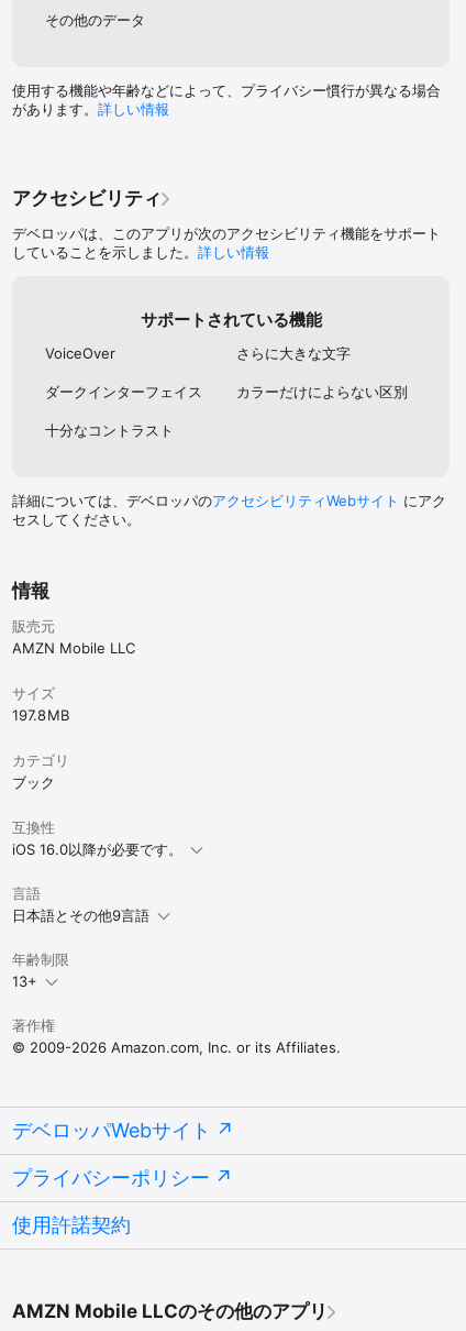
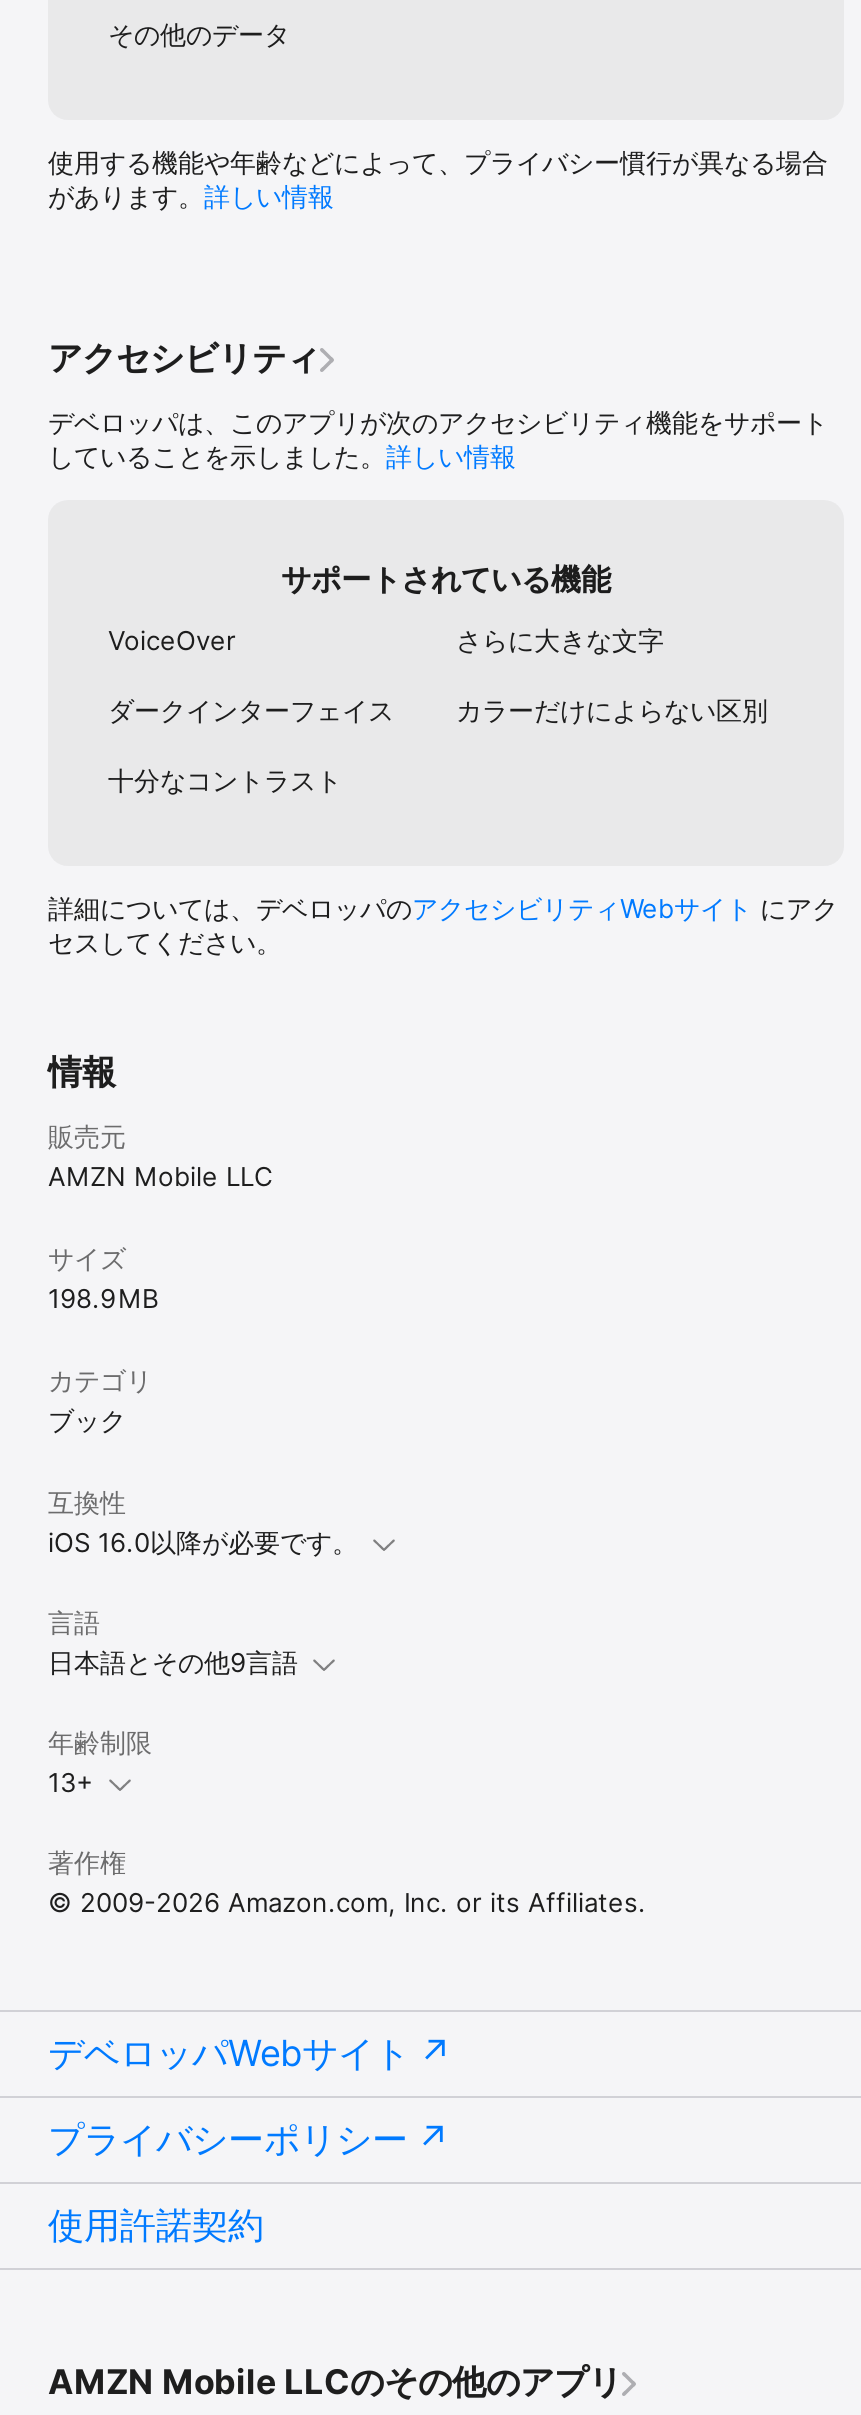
- 197.8 MB
+ 198.9 MB
